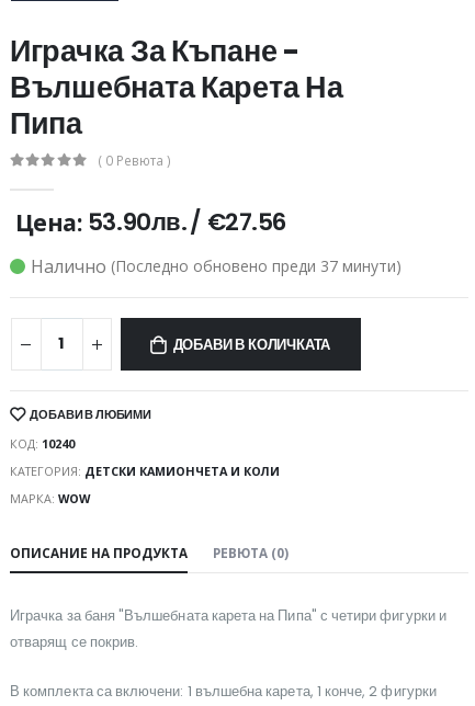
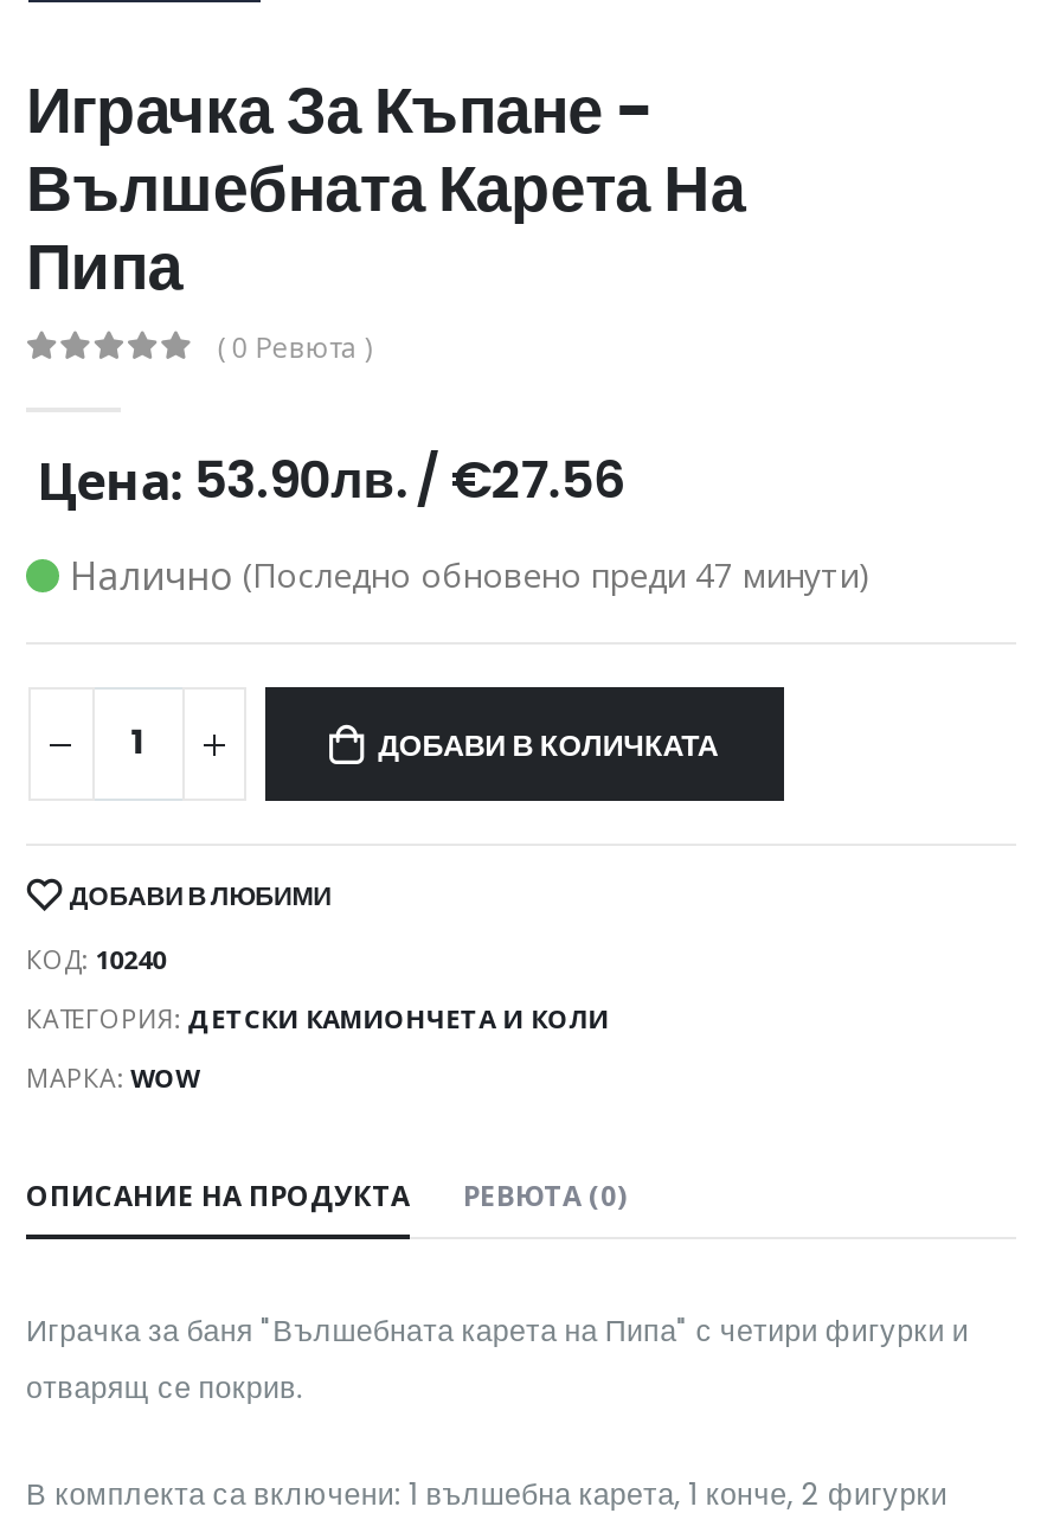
- Налично (Последно обновено преди 37 минути)
+ Налично (Последно обновено преди 47 минути)
